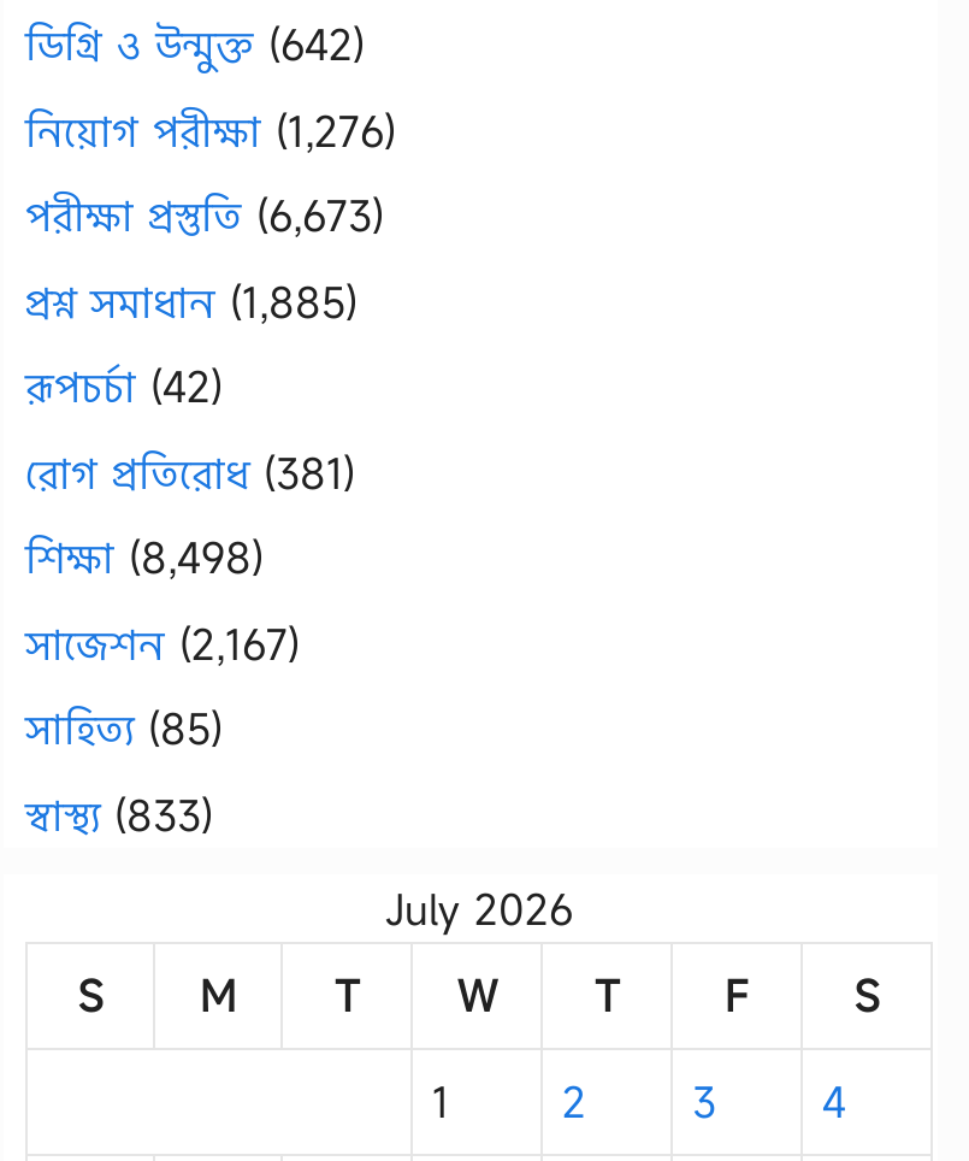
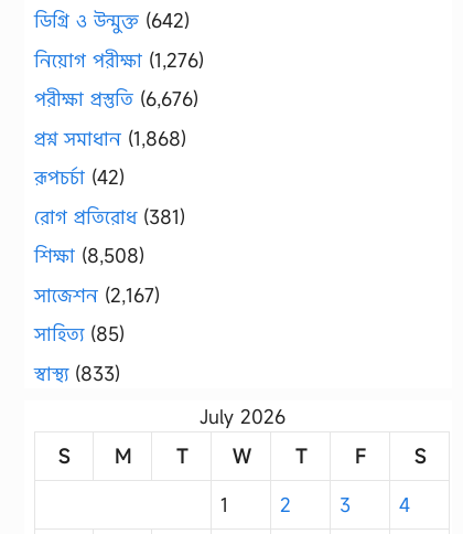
- পরীক্ষা প্রস্তুতি (6,673)
+ পরীক্ষা প্রস্তুতি (6,676)

- প্রশ্ন সমাধান (1,885)
+ প্রশ্ন সমাধান (1,868)

- শিক্ষা (8,498)
+ শিক্ষা (8,508)
